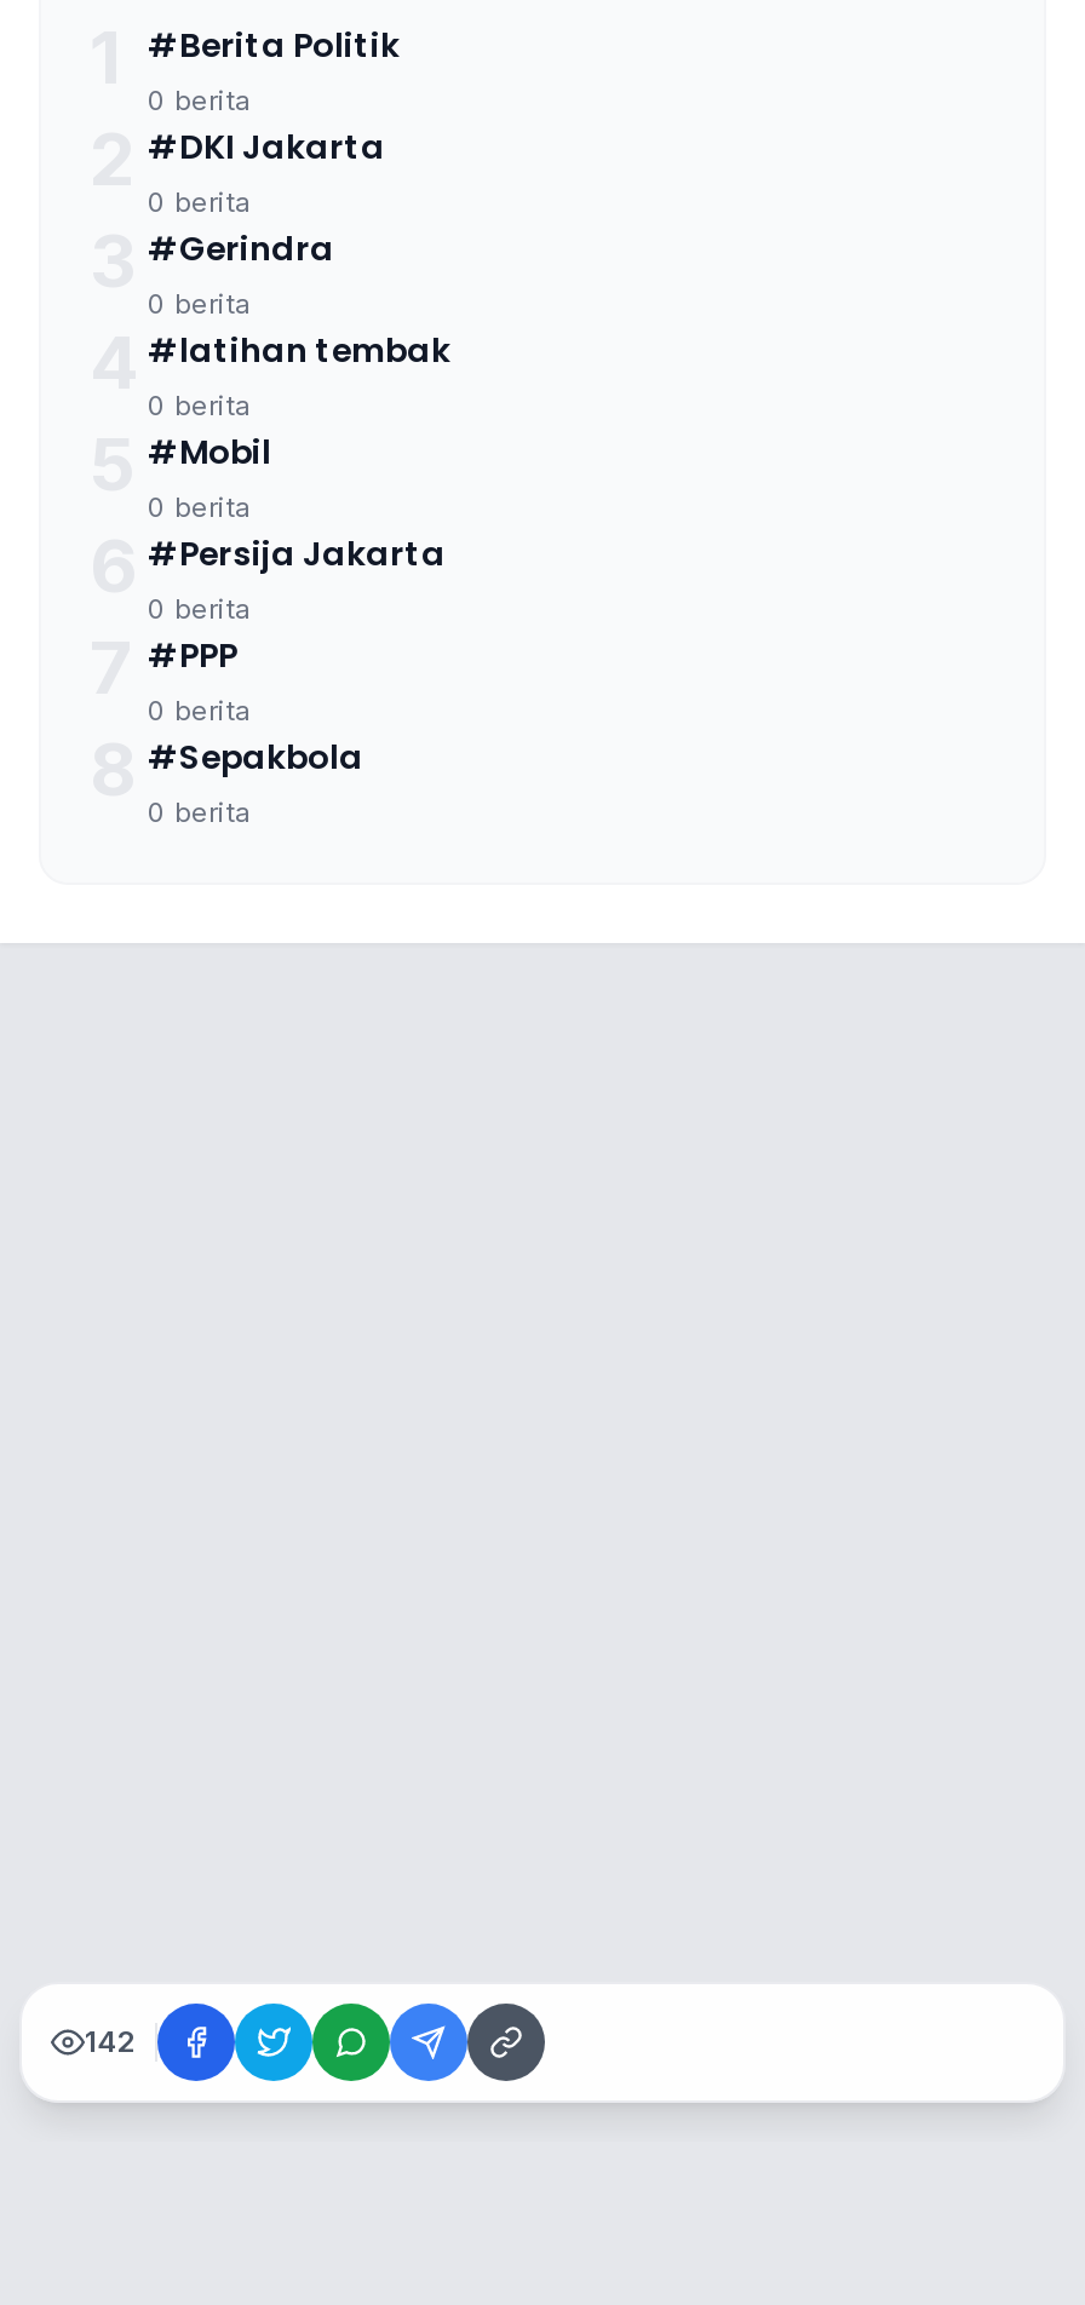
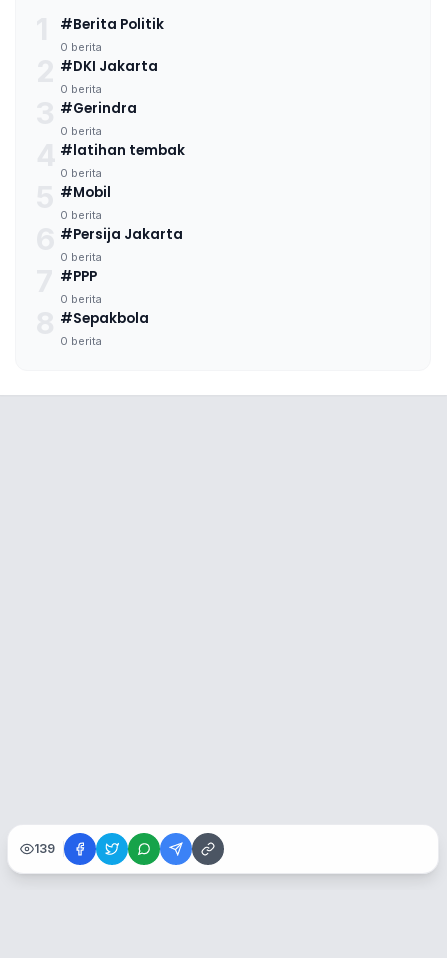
- 142
+ 139
